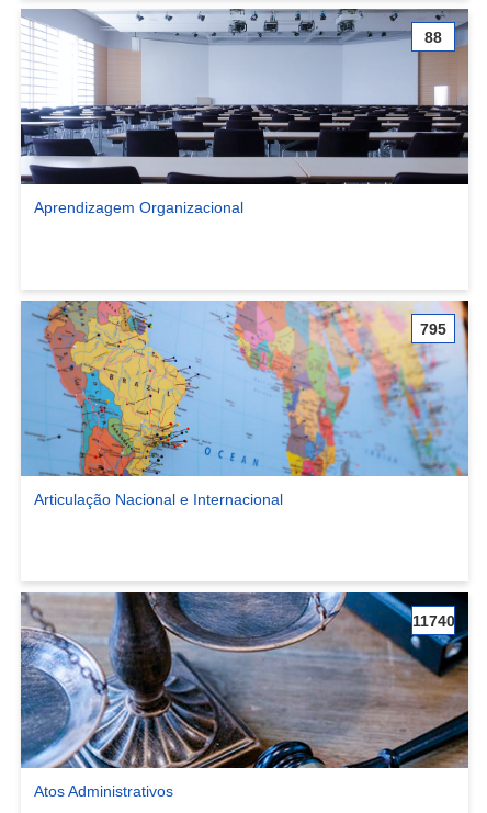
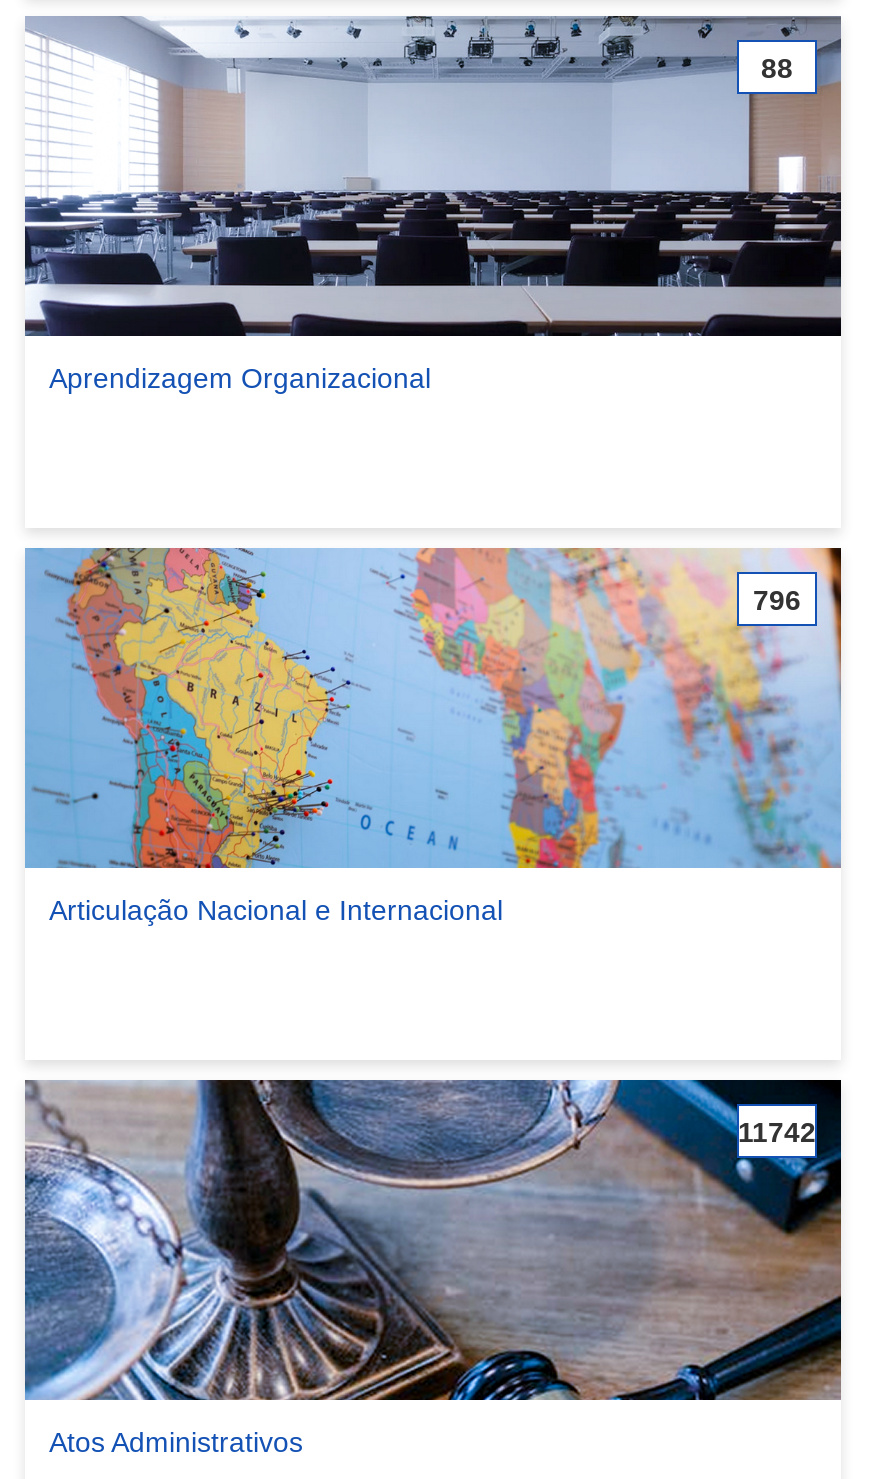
- 795
+ 796

- 11740
+ 11742
